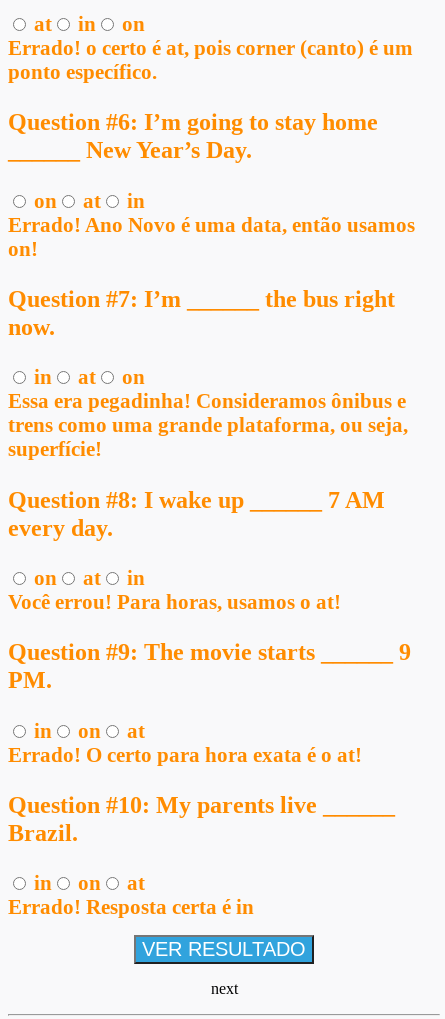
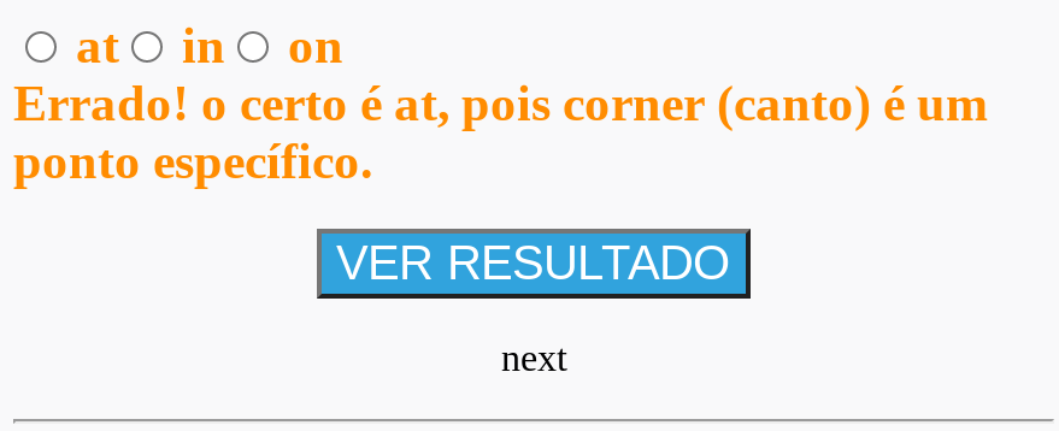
- Question #6: I’m going to stay home
- ______ New Year’s Day.
- on
- at
- in
- Errado! Ano Novo é uma data, então usamos
- on!
- Question #7: I’m ______ the bus right
- now.
- in
- at
- on
- Essa era pegadinha! Consideramos ônibus e
- trens como uma grande plataforma, ou seja,
- superfície!
- Question #8: I wake up ______ 7 AM
- every day.
- on
- at
- in
- Você errou! Para horas, usamos o at!
- Question #9: The movie starts ______ 9
- PM.
- in
- on
- at
- Errado! O certo para hora exata é o at!
- Question #10: My parents live ______
- Brazil.
- in
- on
- at
- Errado! Resposta certa é in
